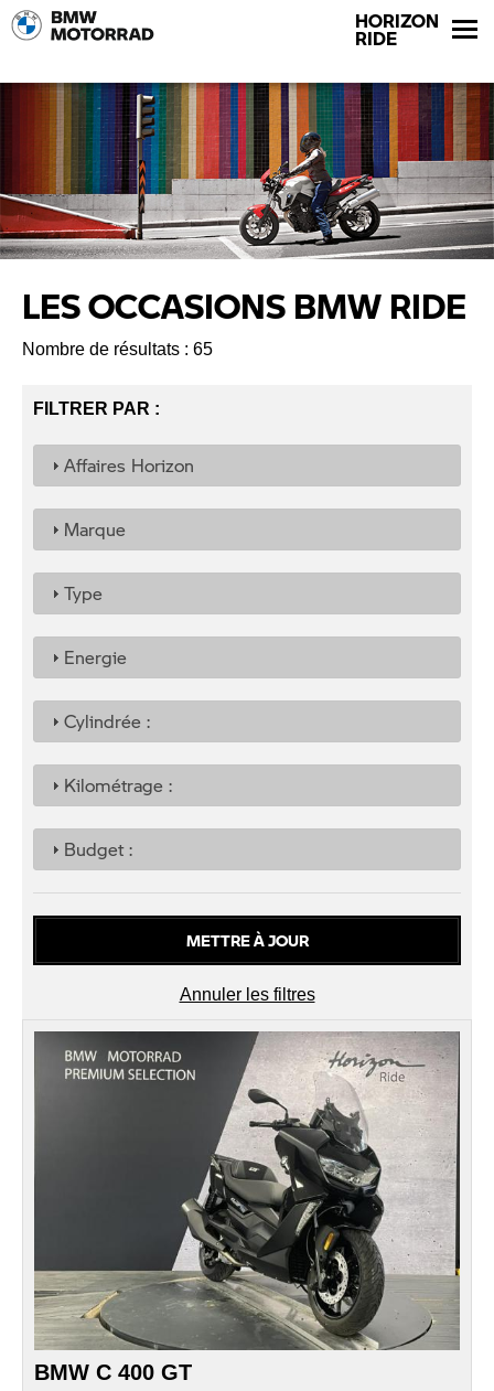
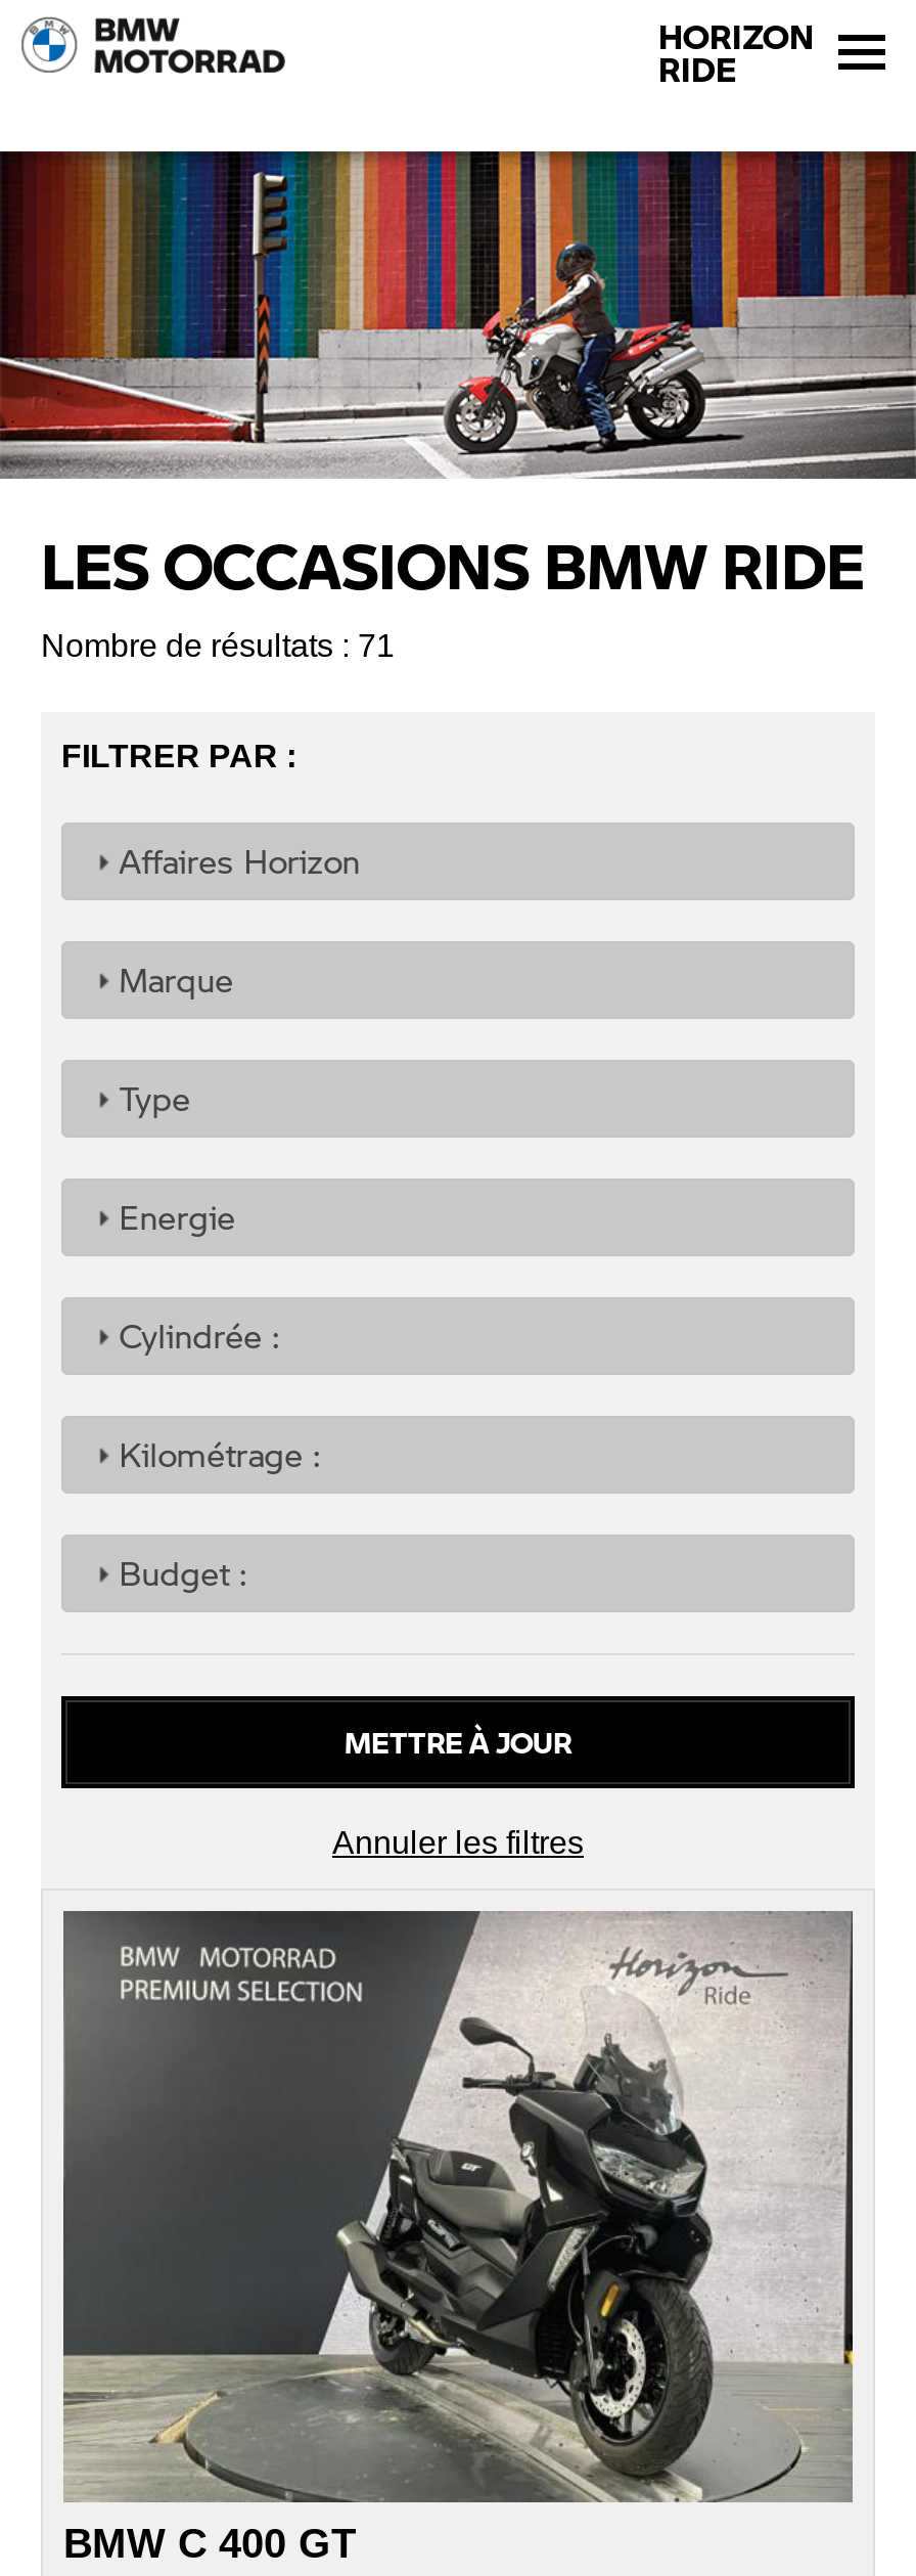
- Nombre de résultats : 65
+ Nombre de résultats : 71
